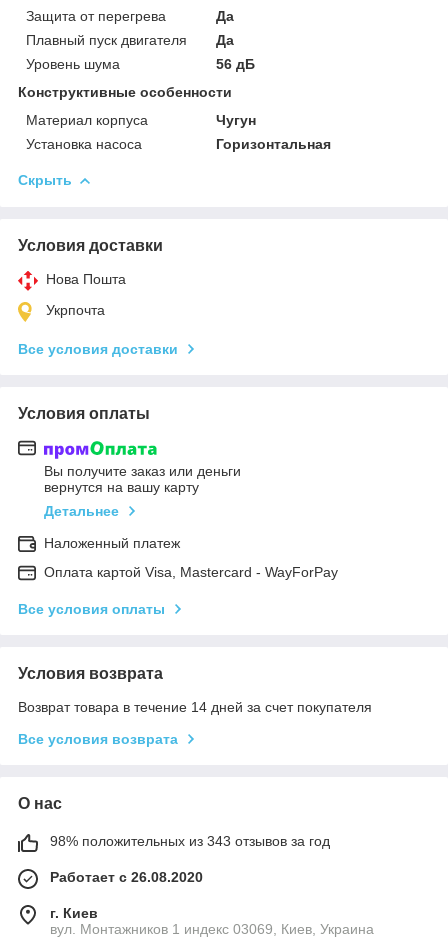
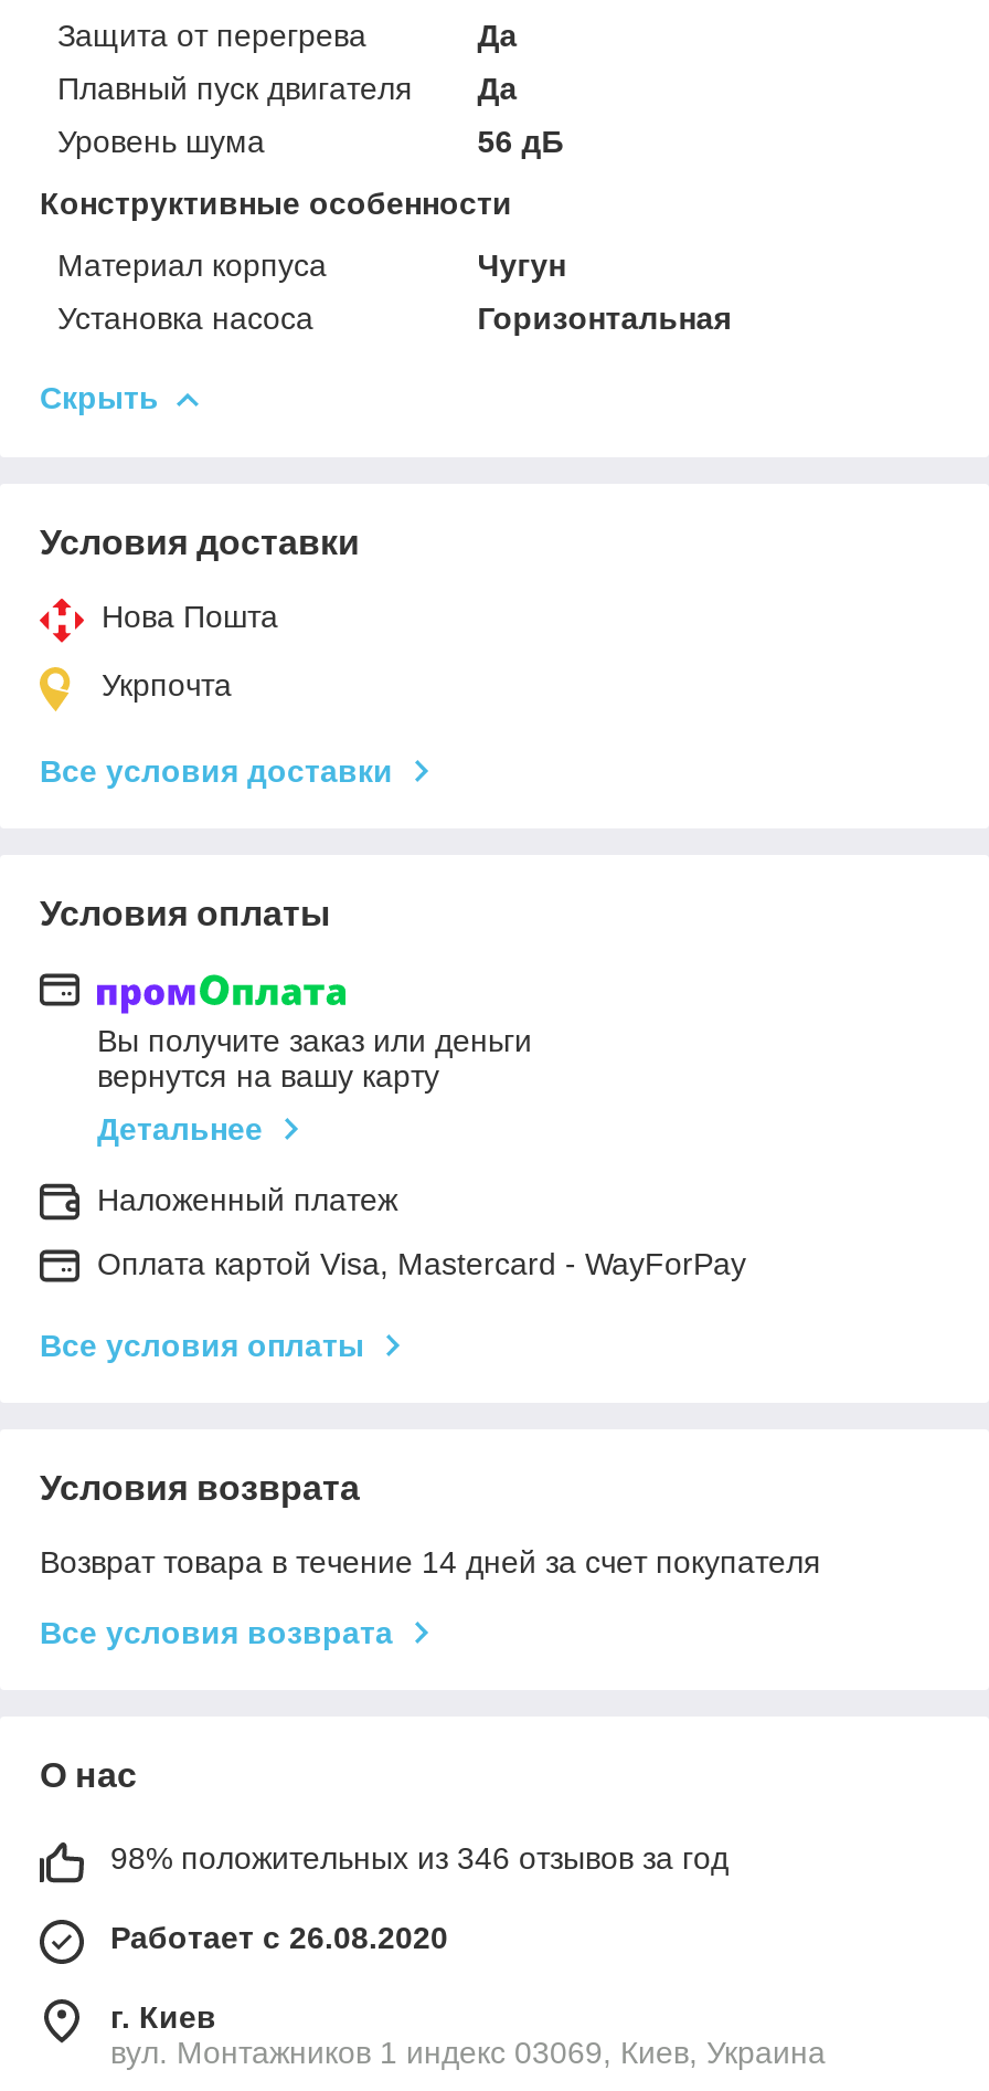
- 98% положительных из 343 отзывов за год
+ 98% положительных из 346 отзывов за год
